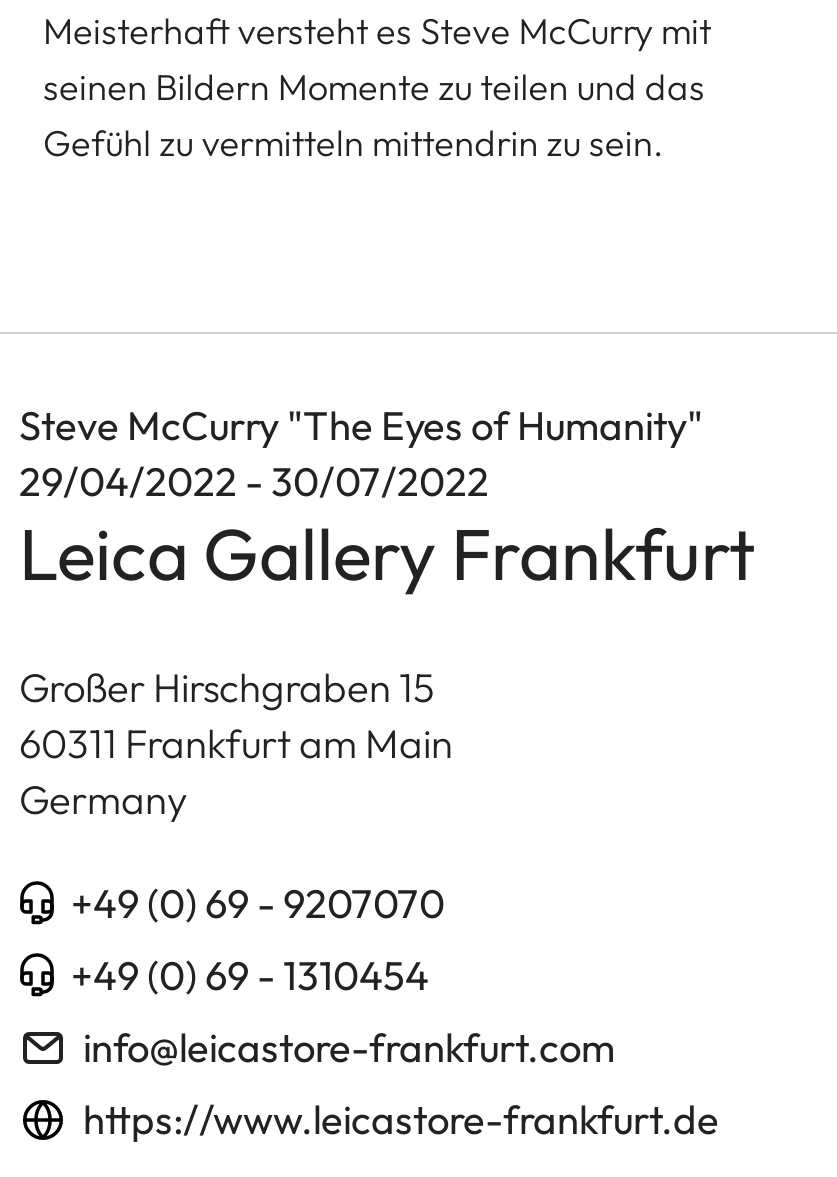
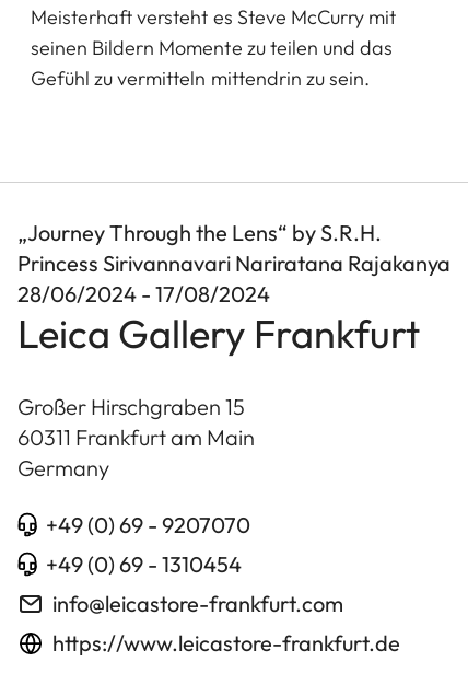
- Steve McCurry "The Eyes of Humanity"
- 29/04/2022 - 30/07/2022
+ „Journey Through the Lens“ by S.R.H.
+ Princess Sirivannavari Nariratana Rajakanya
+ 28/06/2024 - 17/08/2024
